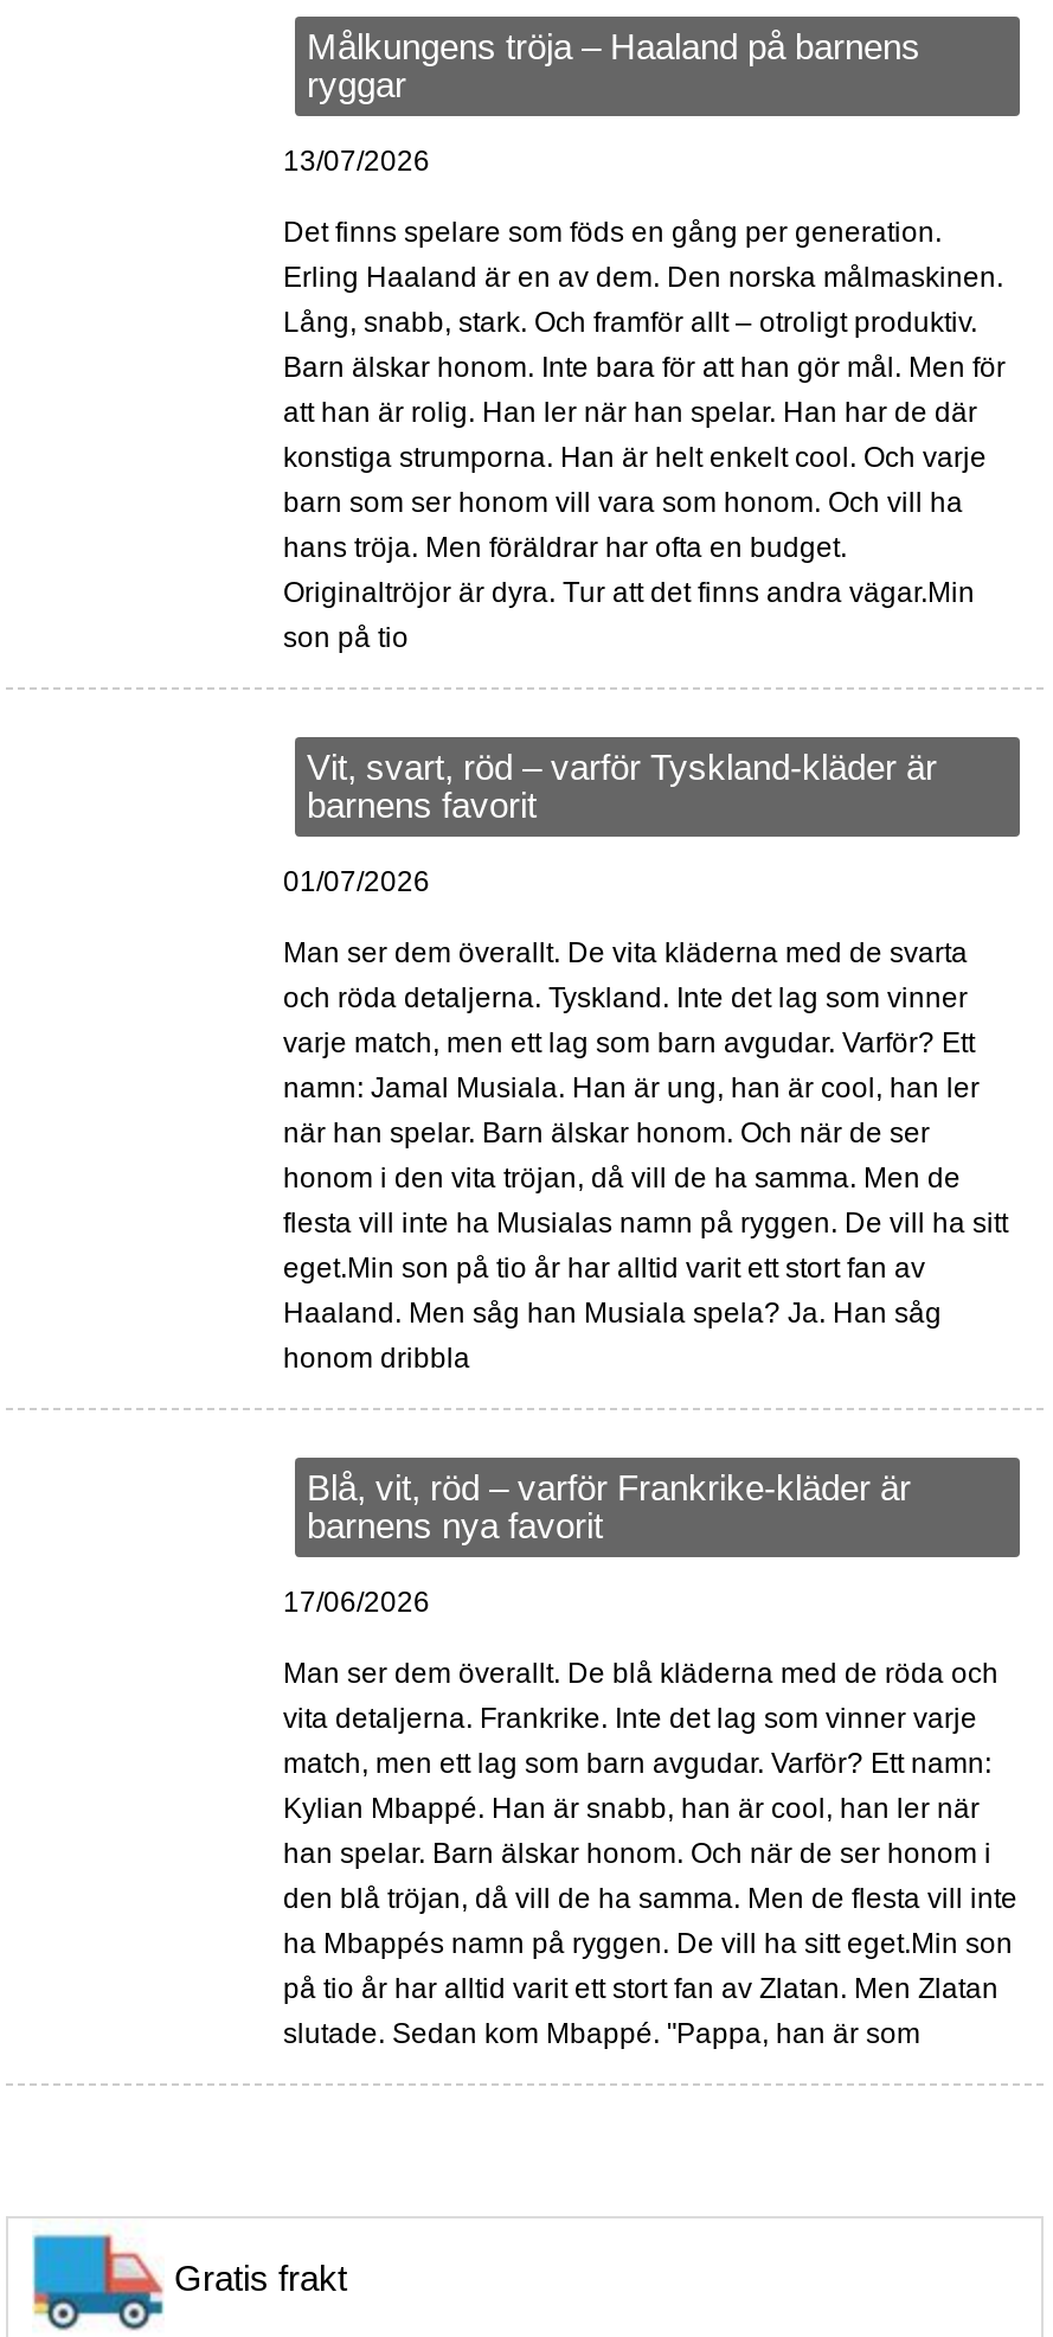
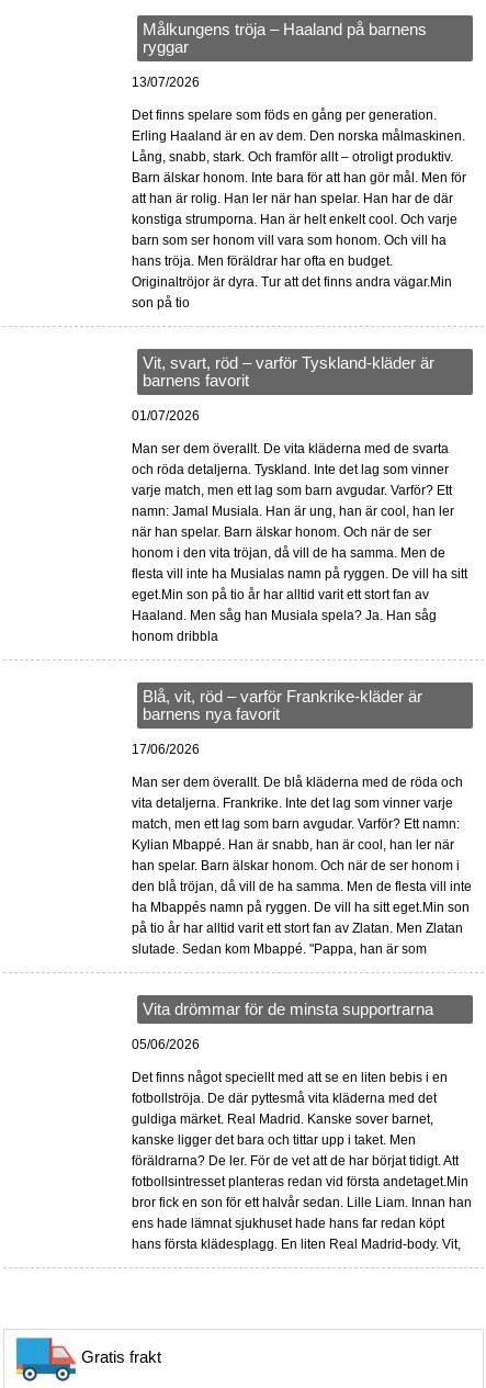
+ Vita drömmar för de minsta supportrarna
+ 05/06/2026
+ Det finns något speciellt med att se en liten bebis i en
+ fotbollströja. De där pyttesmå vita kläderna med det
+ guldiga märket. Real Madrid. Kanske sover barnet,
+ kanske ligger det bara och tittar upp i taket. Men
+ föräldrarna? De ler. För de vet att de har börjat tidigt. Att
+ fotbollsintresset planteras redan vid första andetaget.Min
+ bror fick en son för ett halvår sedan. Lille Liam. Innan han
+ ens hade lämnat sjukhuset hade hans far redan köpt
+ hans första klädesplagg. En liten Real Madrid-body. Vit,
